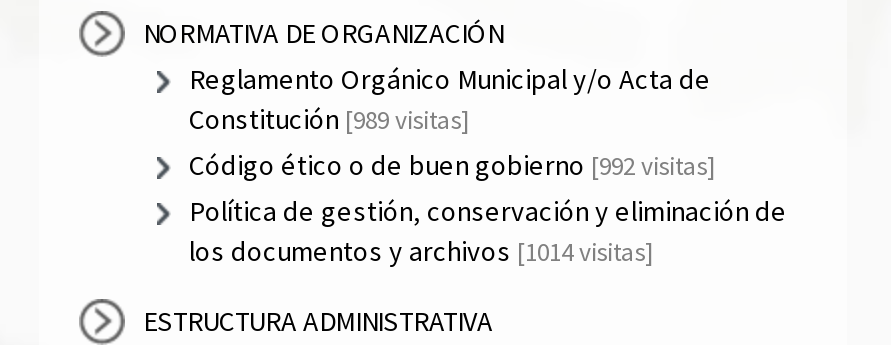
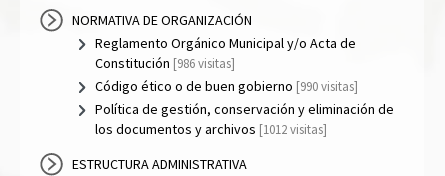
- Constitución [989 visitas]
+ Constitución [986 visitas]

- Código ético o de buen gobierno [992 visitas]
+ Código ético o de buen gobierno [990 visitas]

- los documentos y archivos [1014 visitas]
+ los documentos y archivos [1012 visitas]
